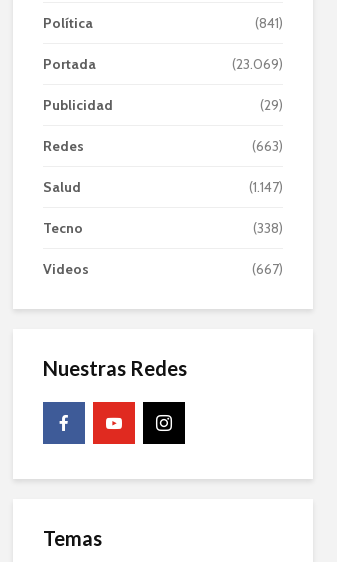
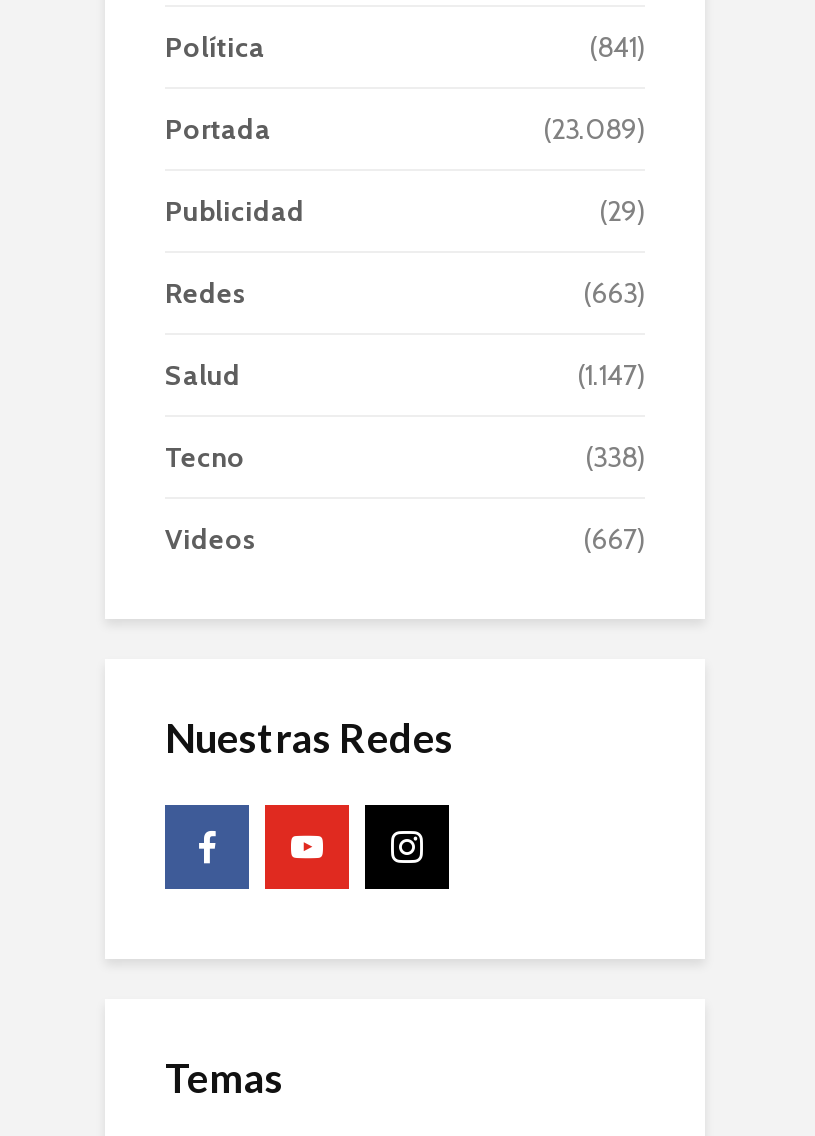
- (23.069)
+ (23.089)
